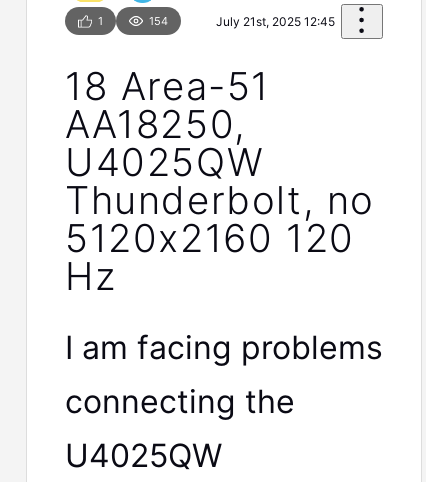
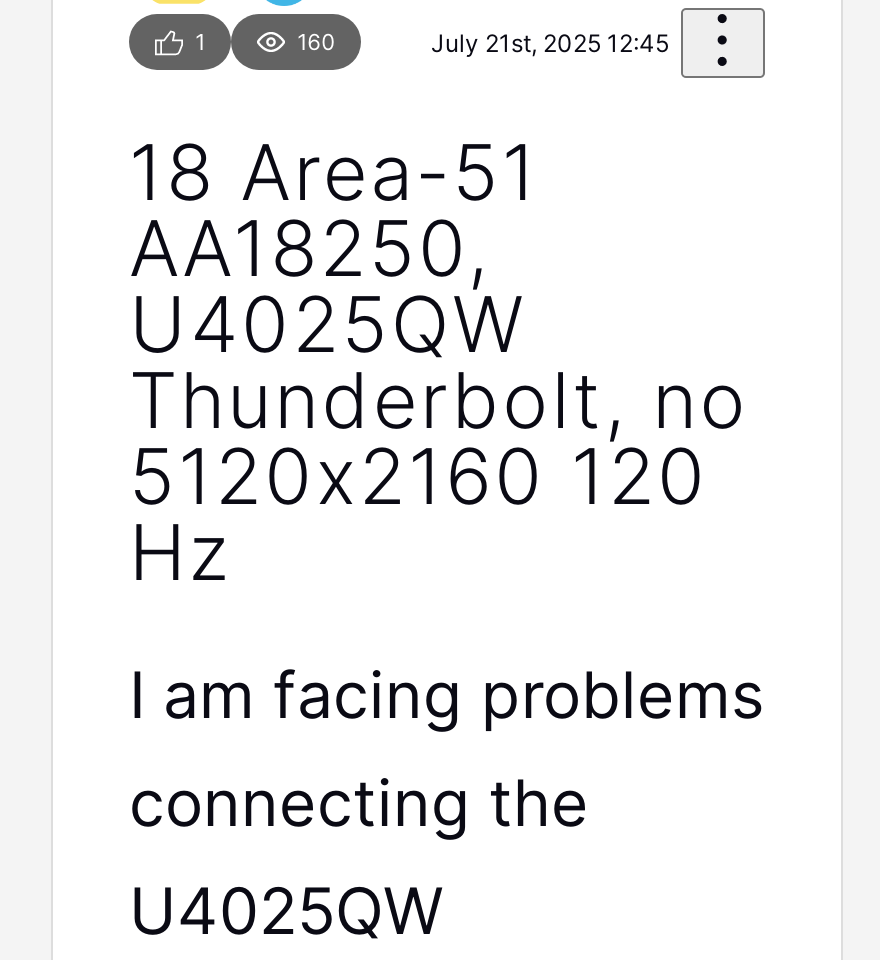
- 154
+ 160
